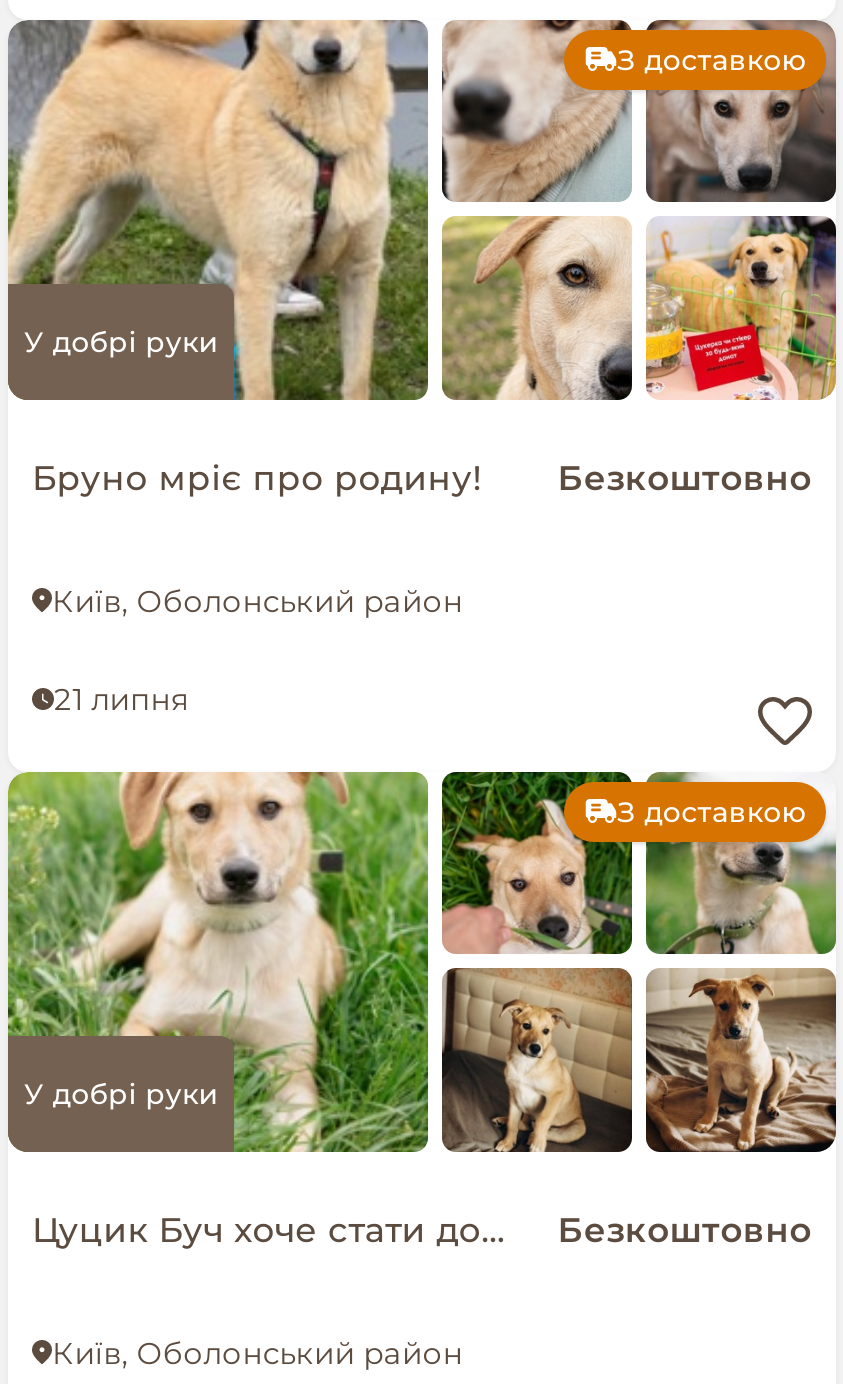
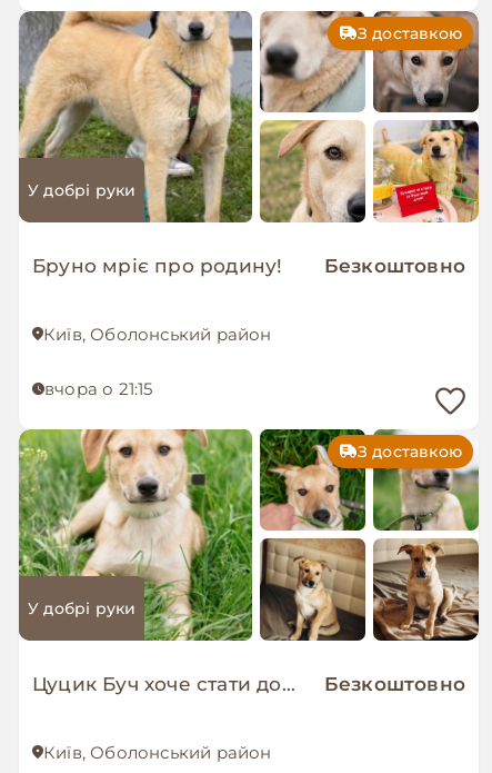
- 21 липня
+ вчора о 21:15
